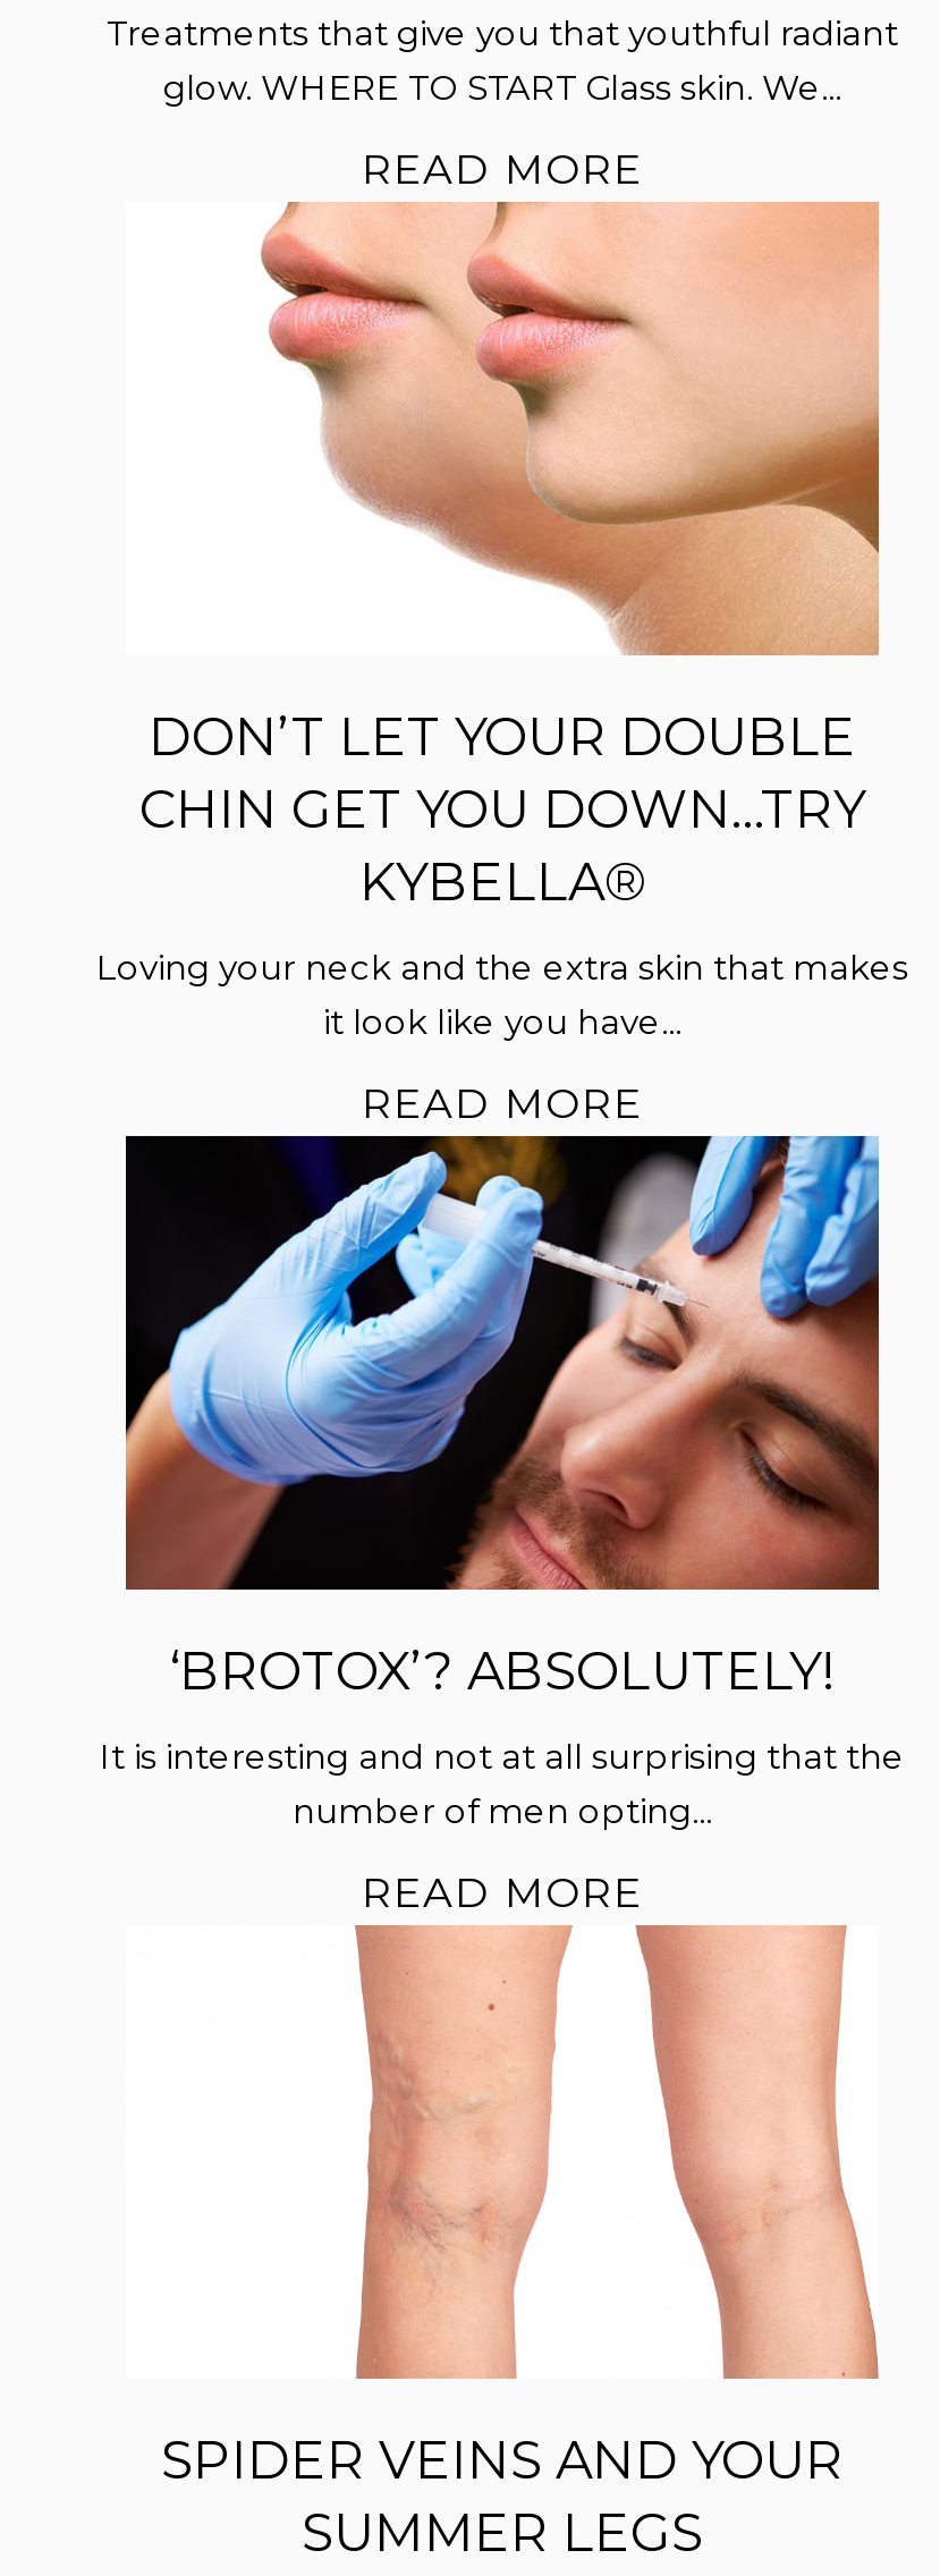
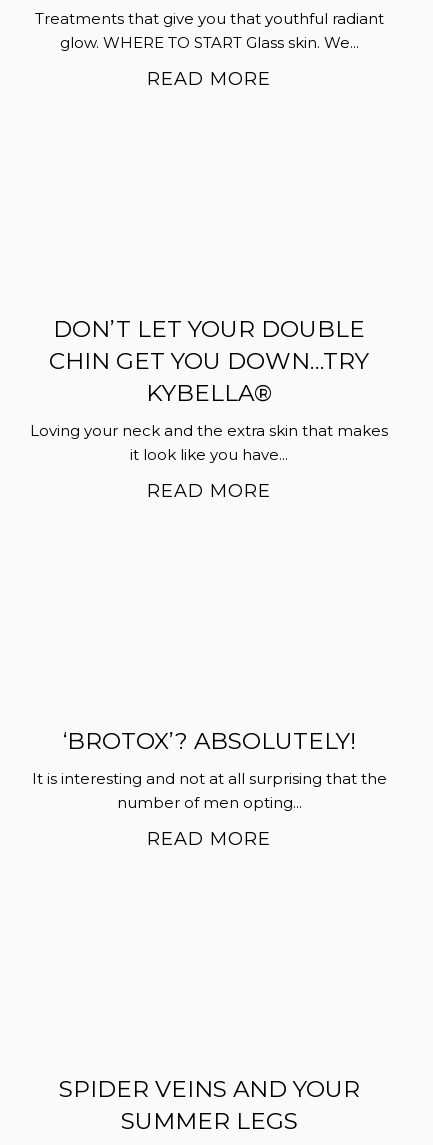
- [image]

- [image]

- [image]

- [image]
